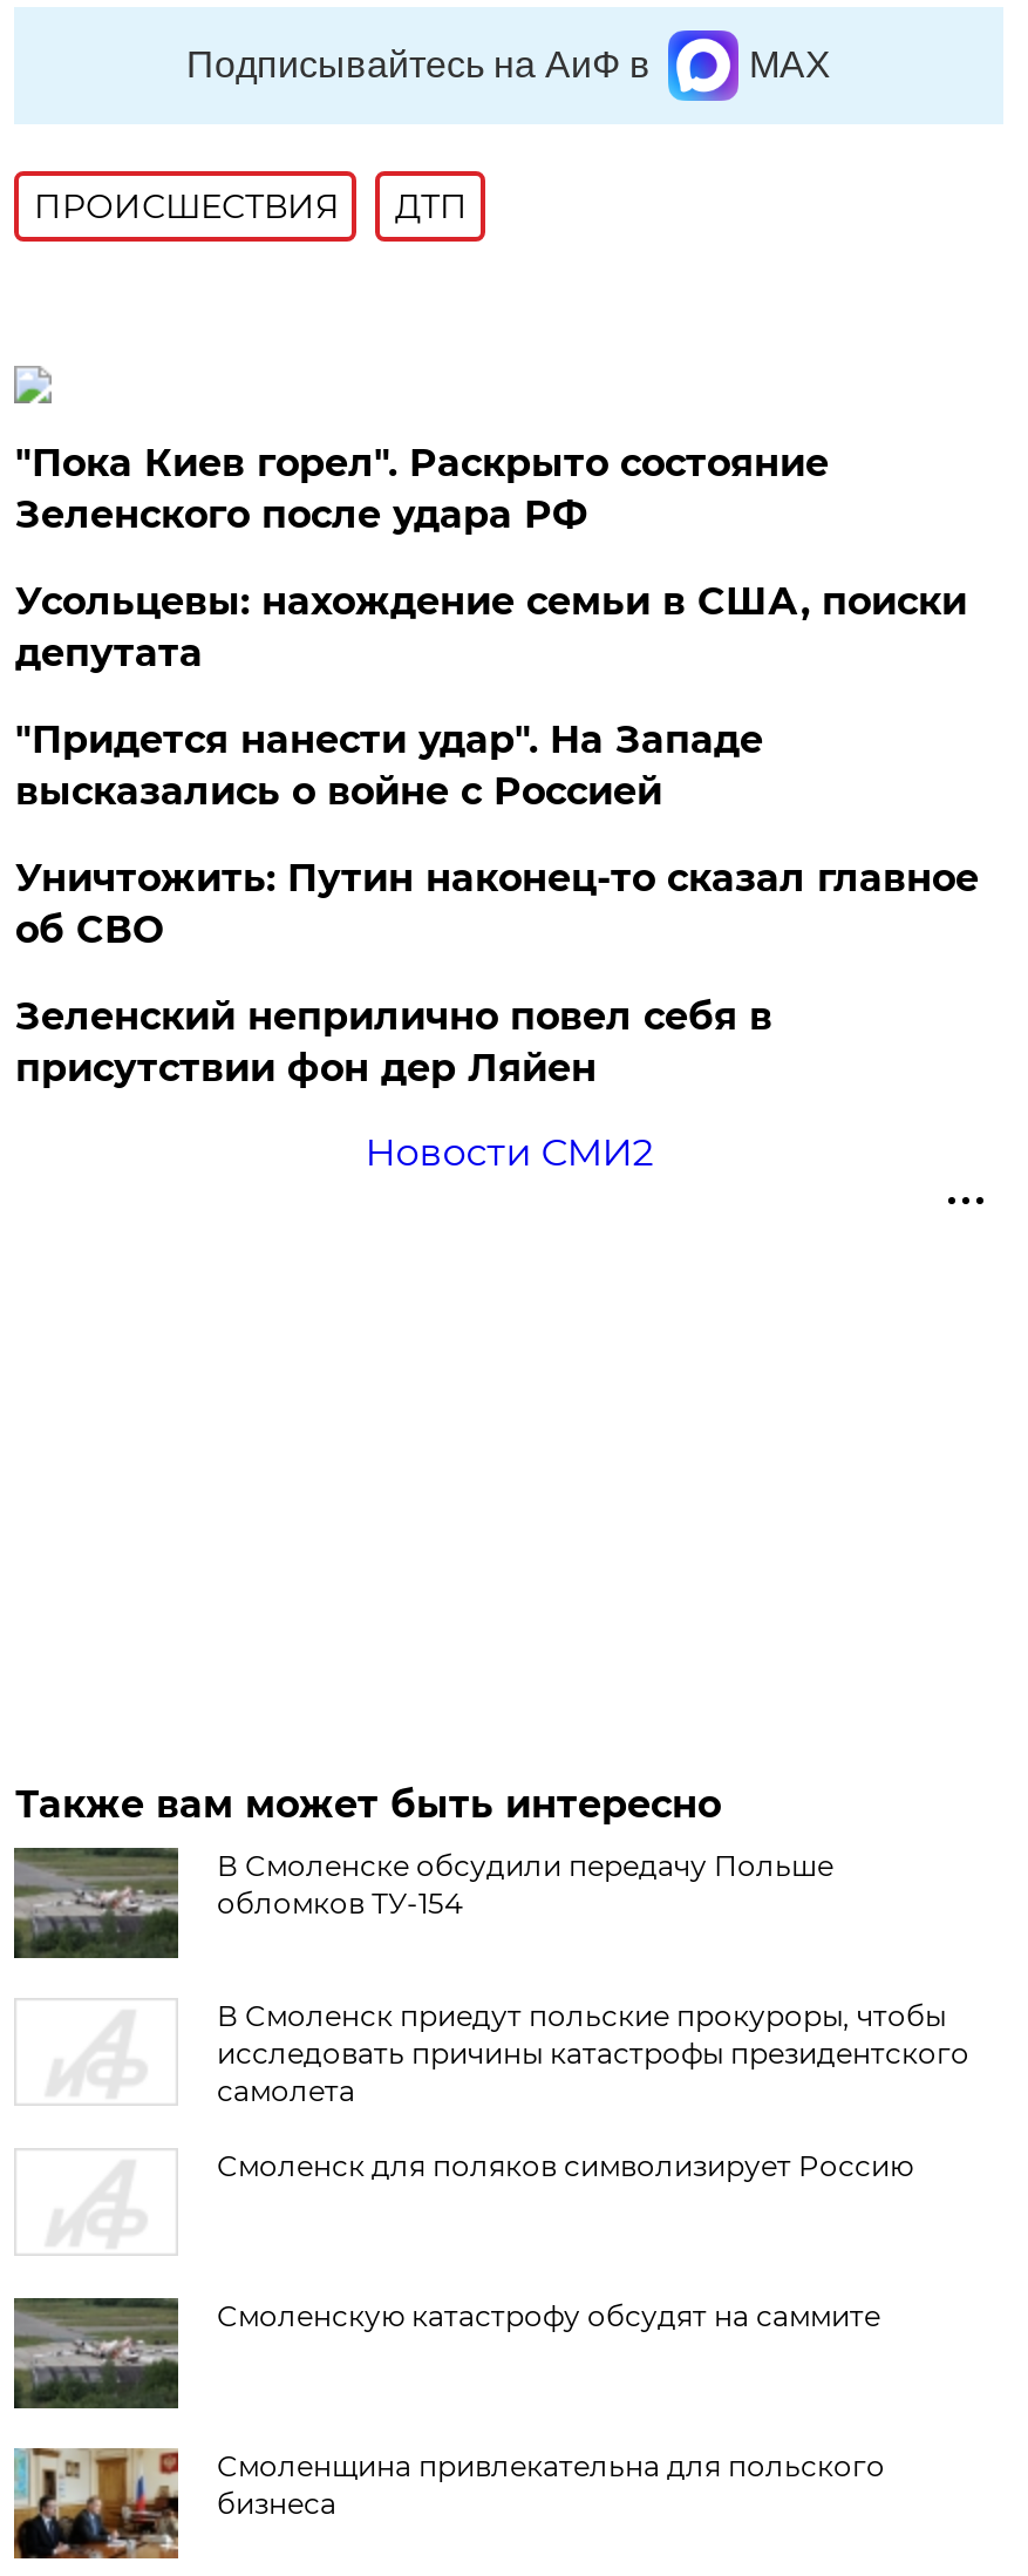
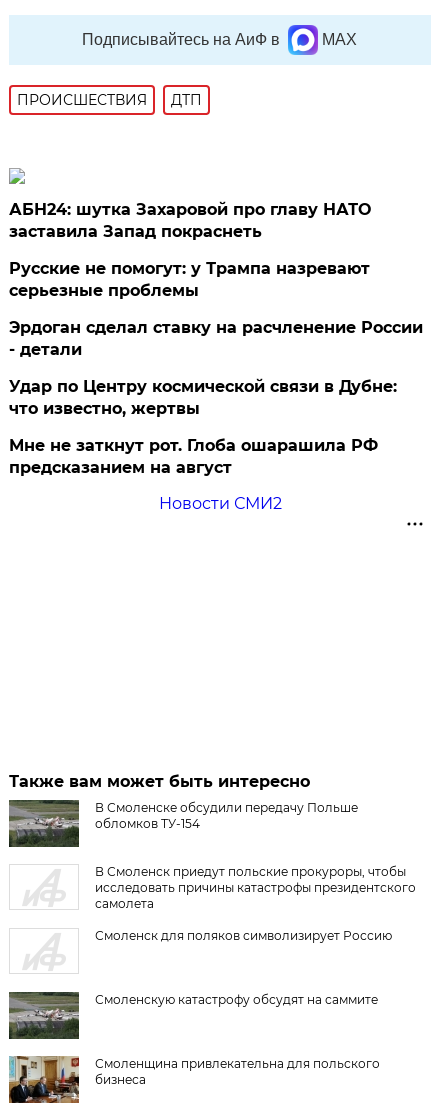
- "Пока Киев горел". Раскрыто состояние
- Зеленского после удара РФ
+ АБН24: шутка Захаровой про главу НАТО
+ заставила Запад покраснеть

- Усольцевы: нахождение семьи в США, поиски
- депутата
+ Русские не помогут: у Трампа назревают
+ серьезные проблемы

- "Придется нанести удар". На Западе
- высказались о войне с Россией
+ Эрдоган сделал ставку на расчленение России
+ - детали

- Уничтожить: Путин наконец-то сказал главное
- об СВО
+ Удар по Центру космической связи в Дубне:
+ что известно, жертвы

- Зеленский неприлично повел cебя в
- присутствии фон дер Ляйен
+ Мне не заткнут рот. Глоба ошарашила РФ
+ предсказанием на август
